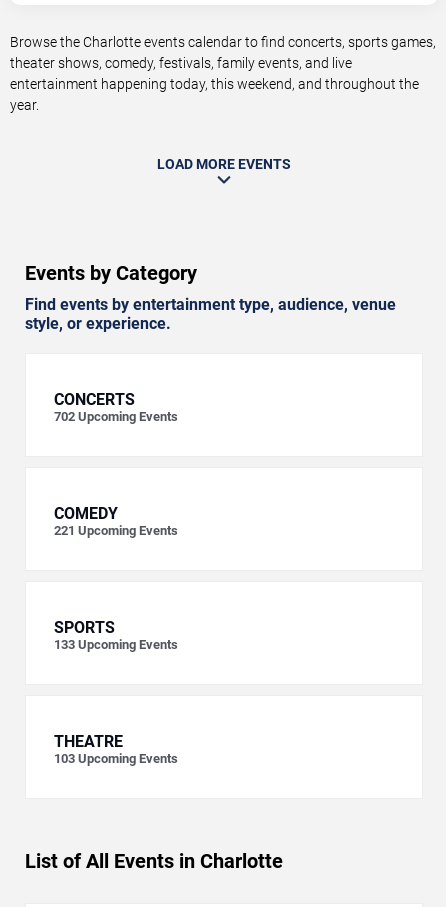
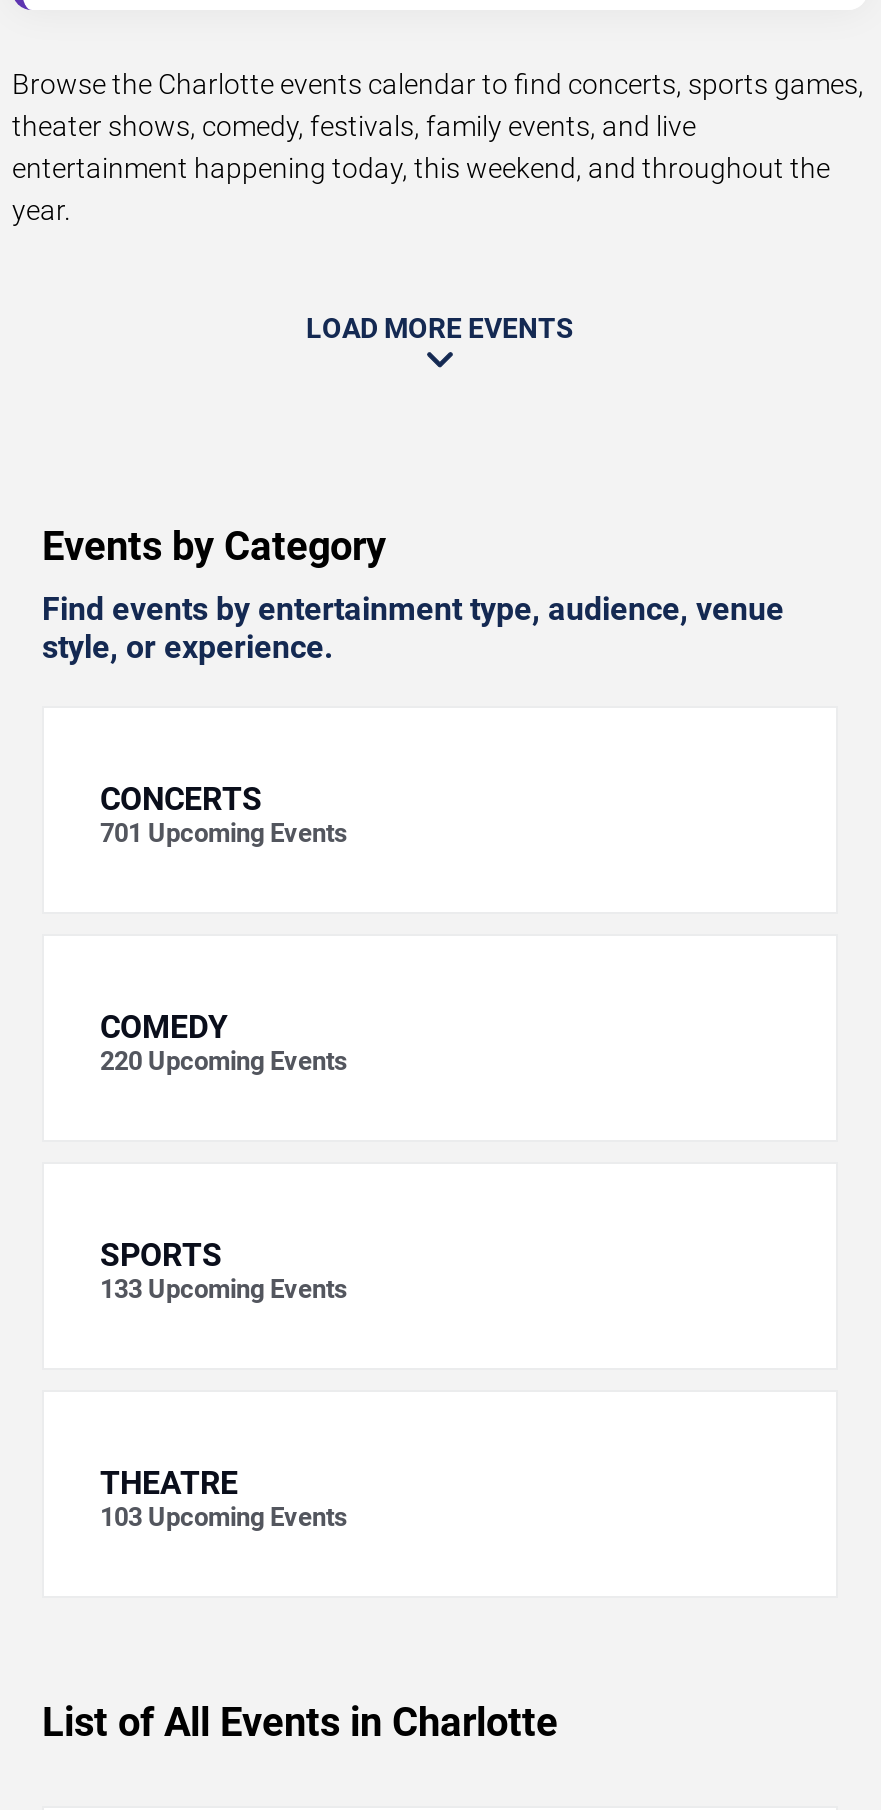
- 702 Upcoming Events
+ 701 Upcoming Events

- 221 Upcoming Events
+ 220 Upcoming Events
